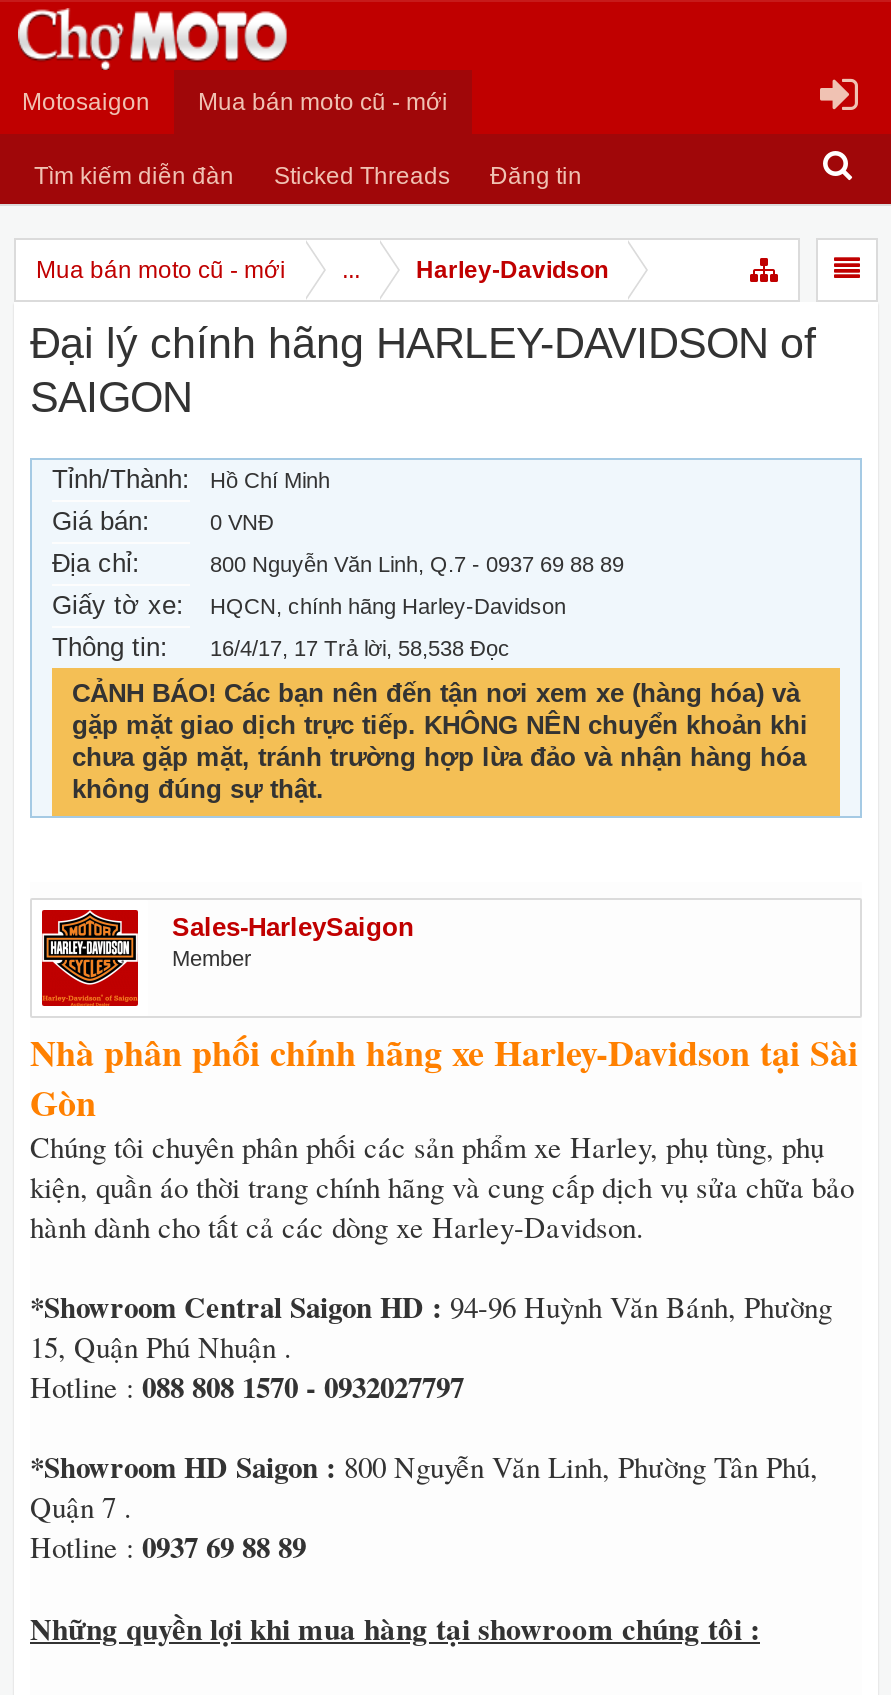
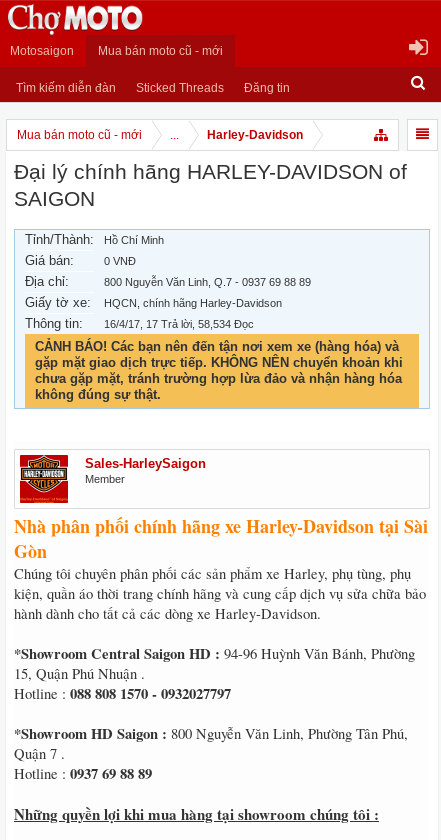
- Thông tin: 16/4/17, 17 Trả lời, 58,538 Đọc
+ Thông tin: 16/4/17, 17 Trả lời, 58,534 Đọc
